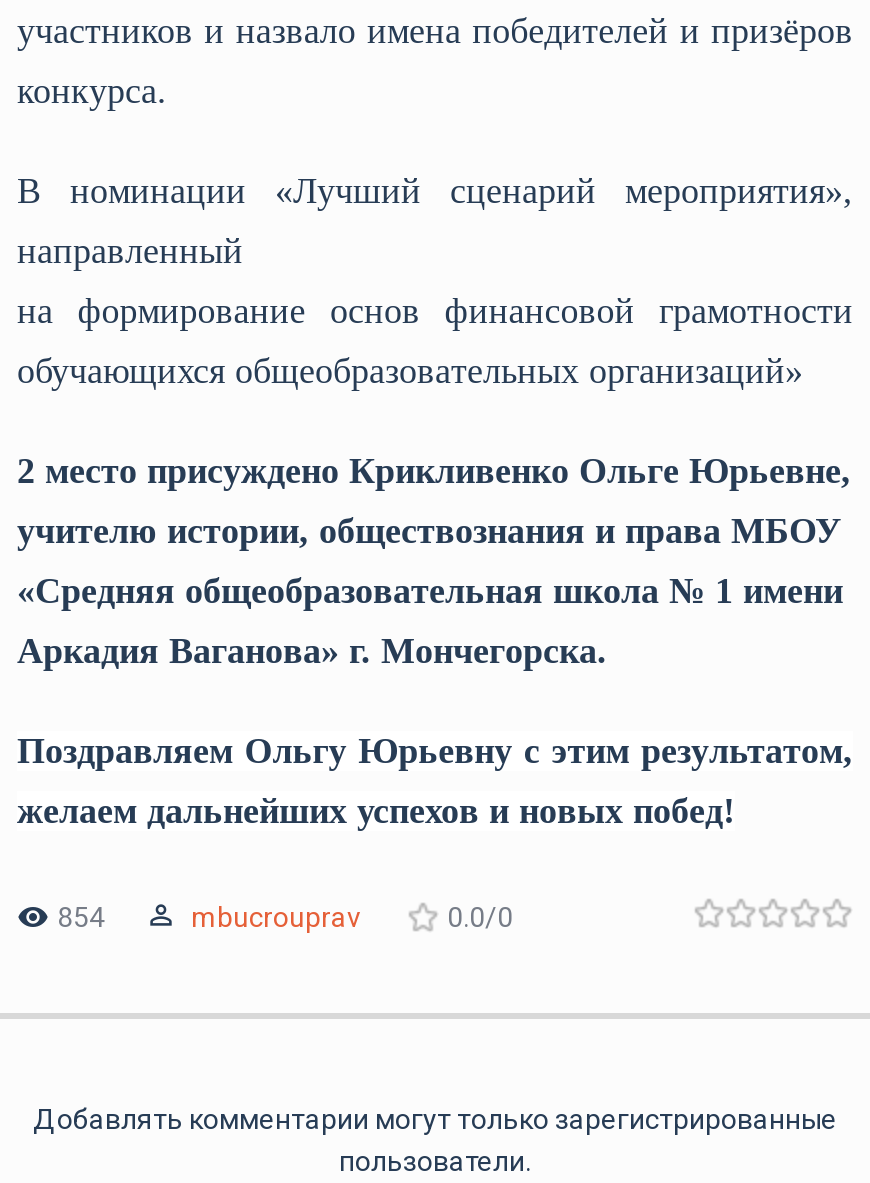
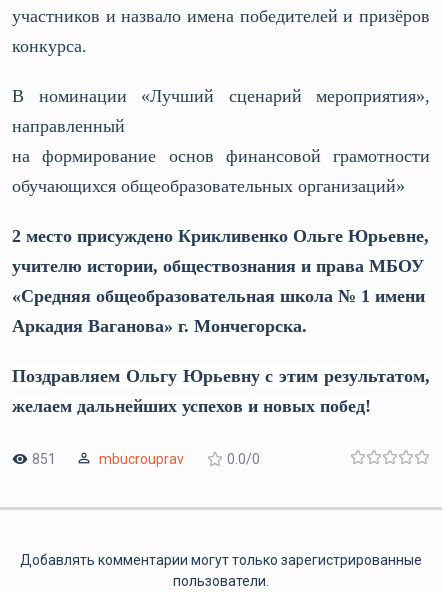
- 854
+ 851
